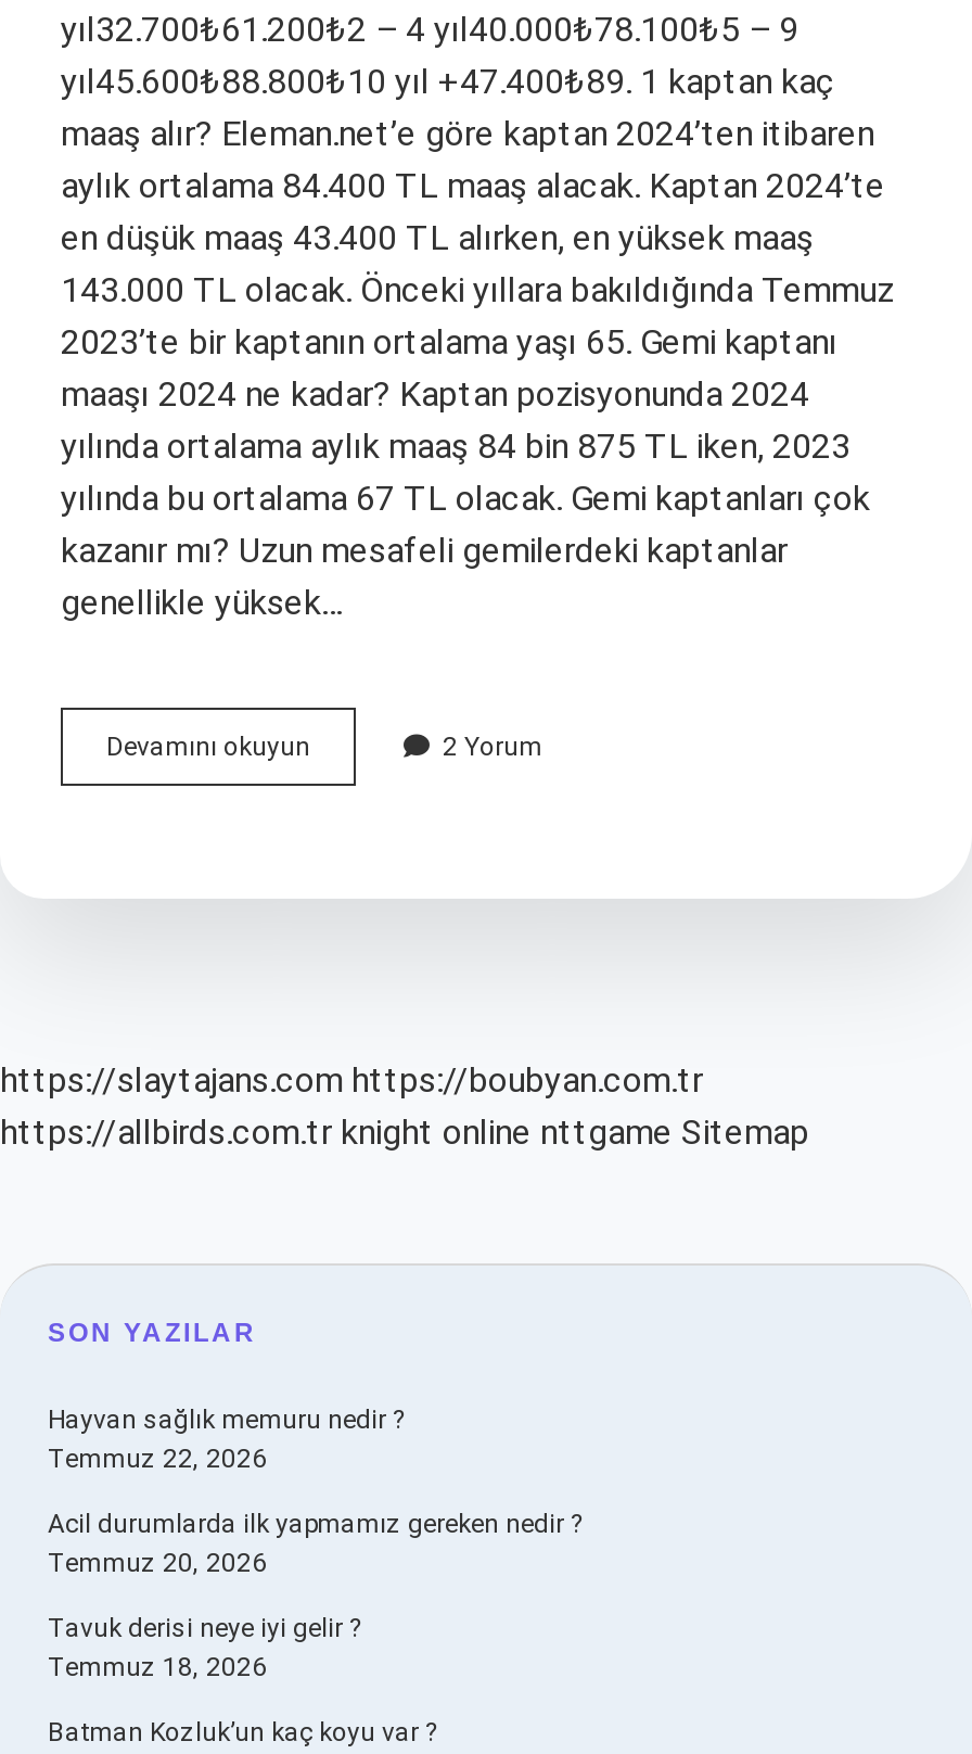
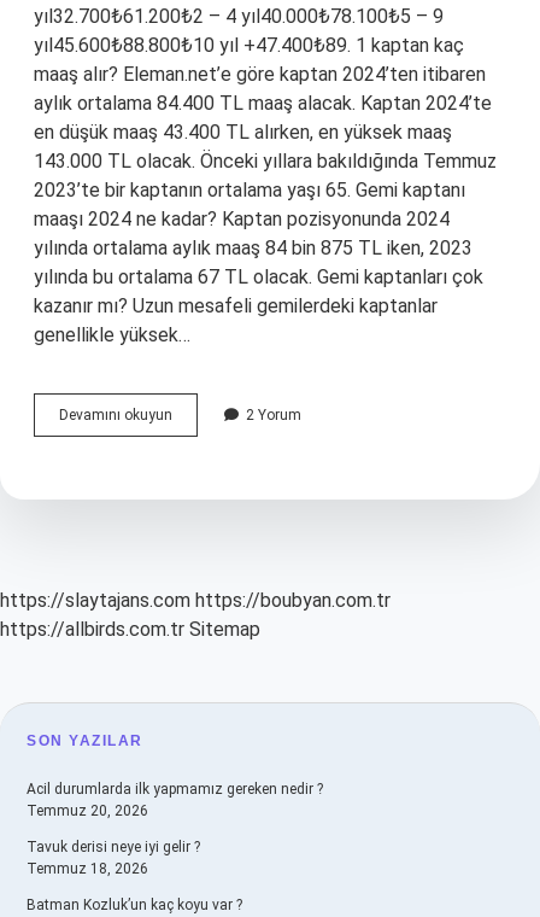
- https://allbirds.com.tr knight online nttgame Sitemap
+ https://allbirds.com.tr Sitemap

- Hayvan sağlık memuru nedir ?
- Temmuz 22, 2026
